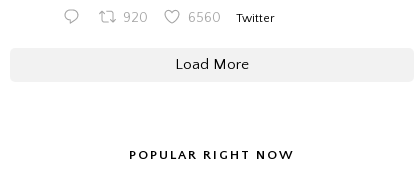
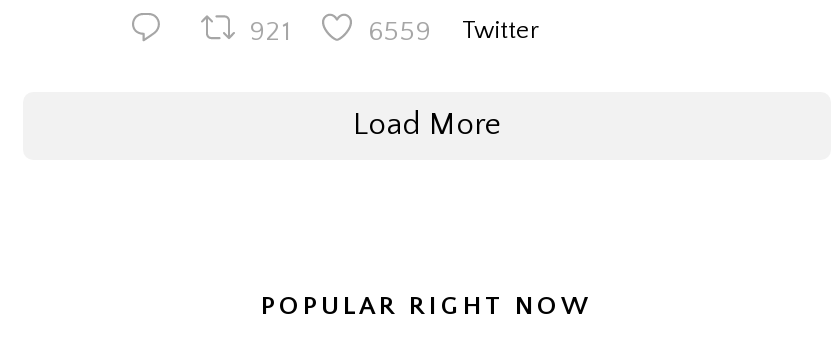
- 920
+ 921

- 6560 Twitter
+ 6559 Twitter
